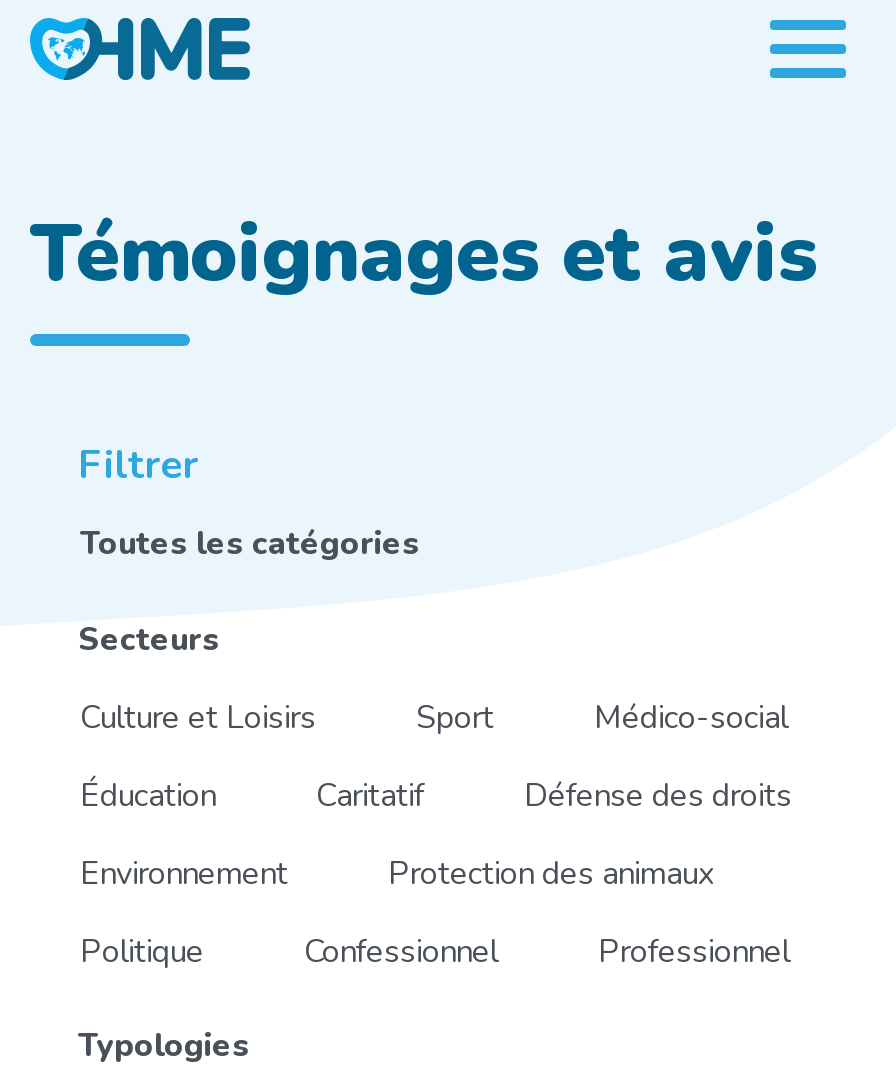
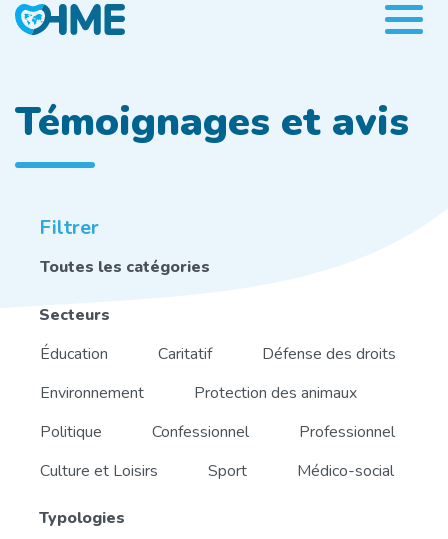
moved down: Culture et Loisirs | Sport | Médico-social

moved up: Éducation | Caritatif | Défense des droits | Environnement | Protection des animaux | Politique | Confessionnel | Professionnel
